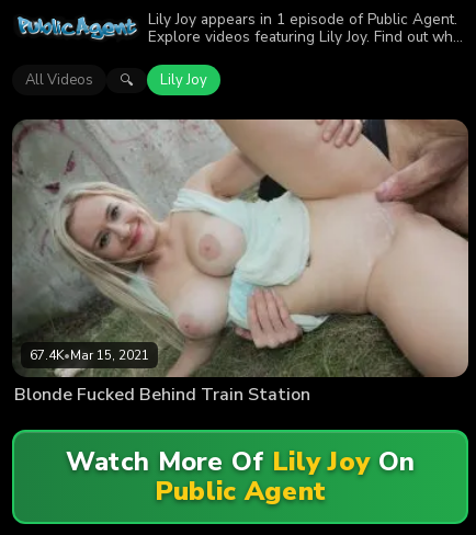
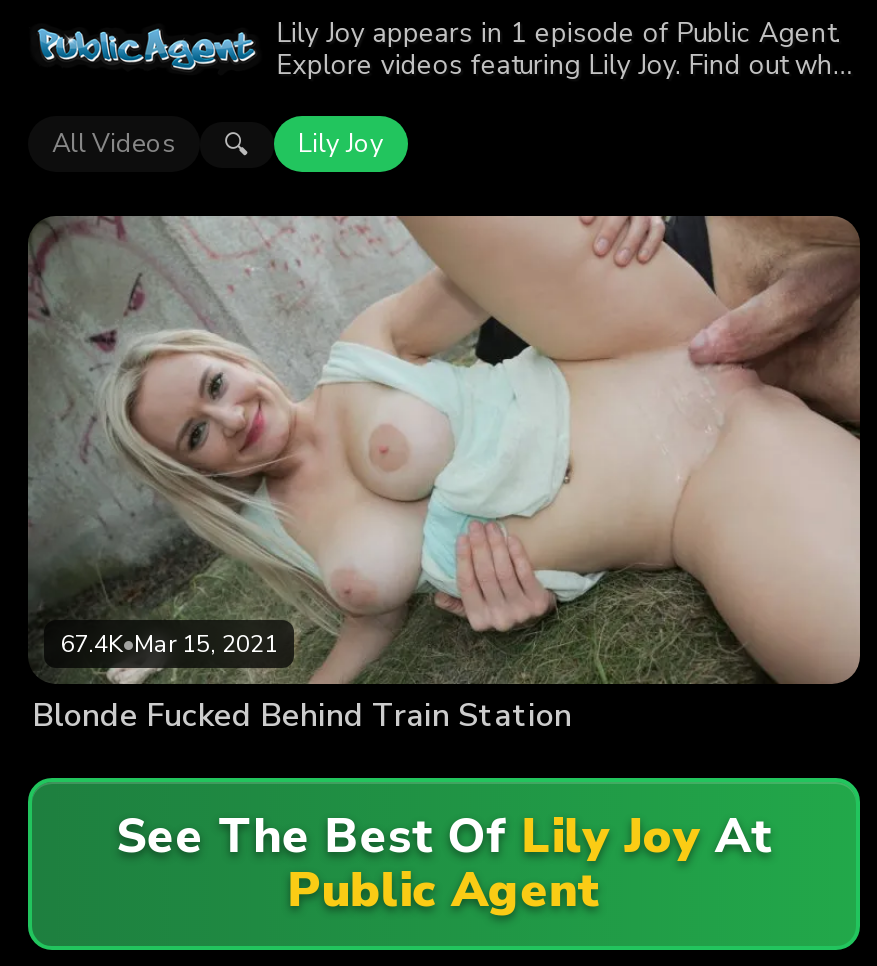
- Watch More Of Lily Joy On
+ See The Best Of Lily Joy At
